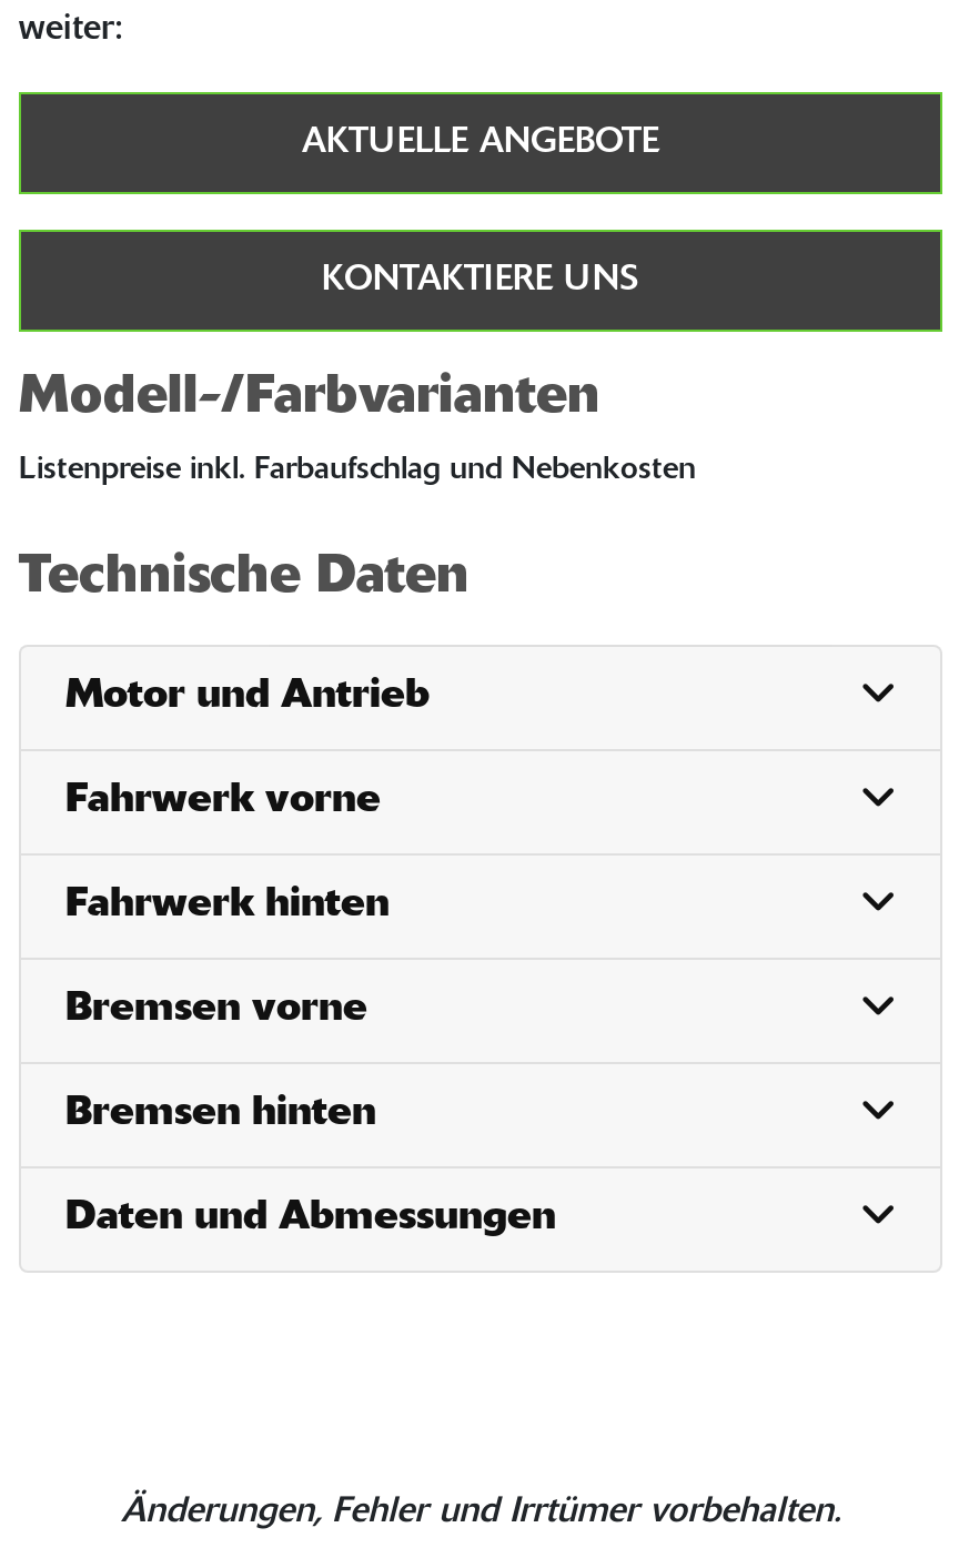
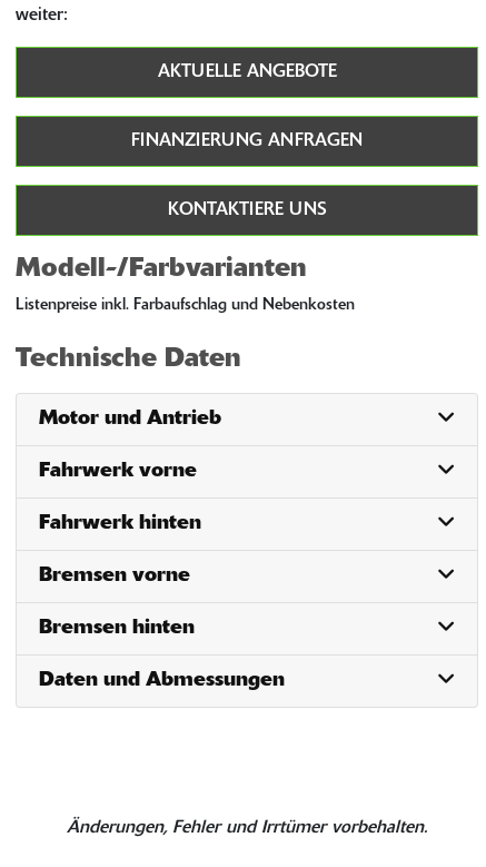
+ FINANZIERUNG ANFRAGEN
